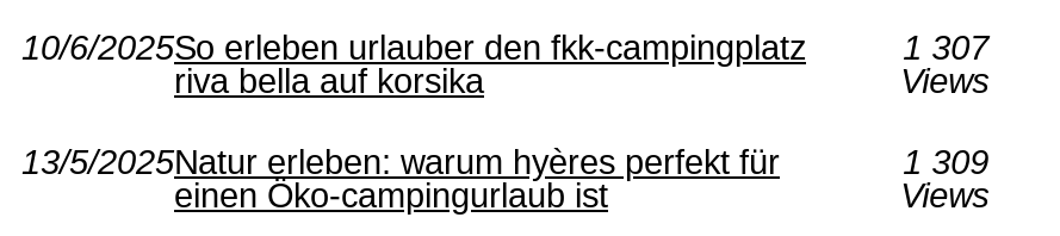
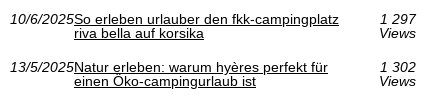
- 1 307
+ 1 297

- 1 309
+ 1 302
